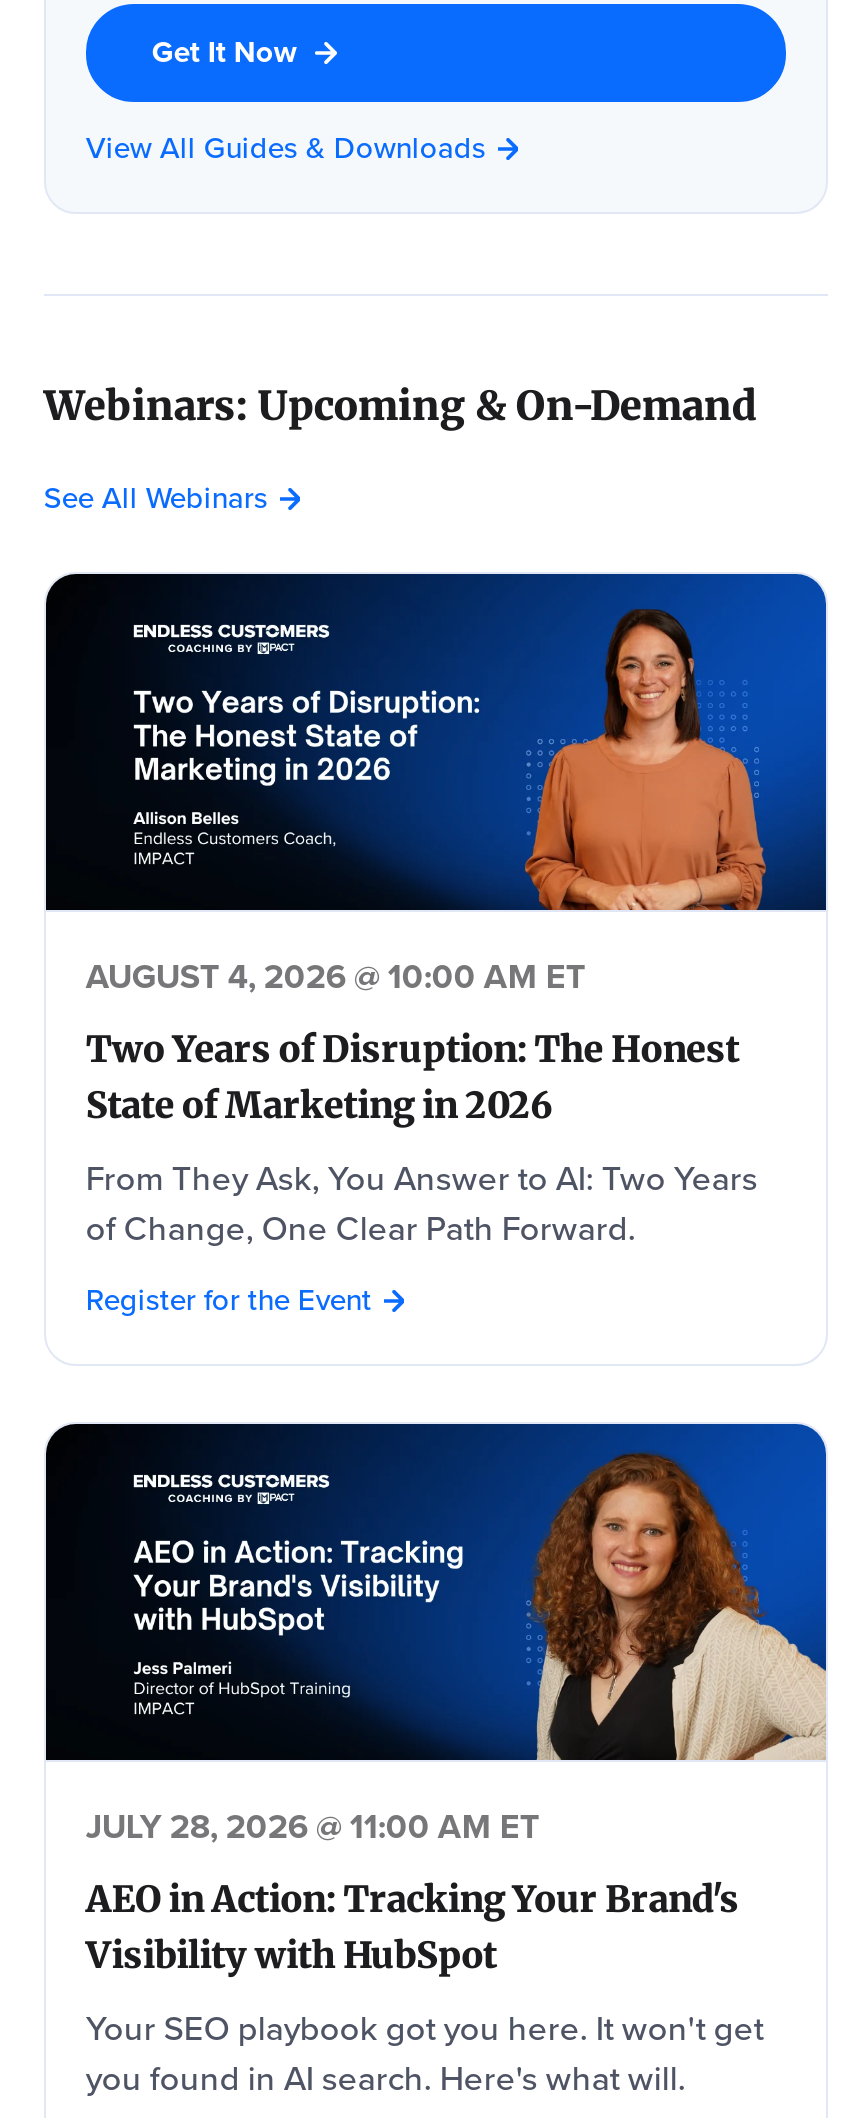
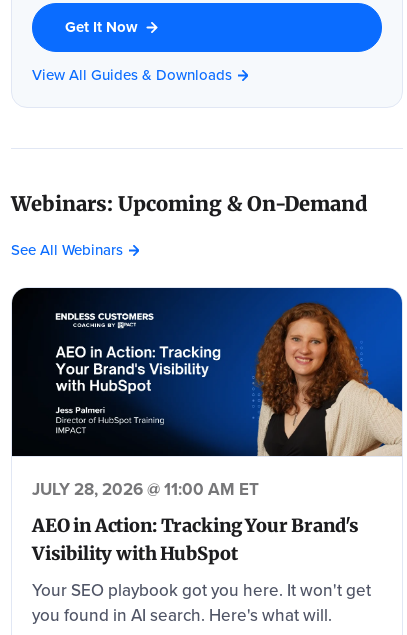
- [image]
- AUGUST 4, 2026 @ 10:00 AM ET
- Two Years of Disruption: The Honest
- State of Marketing in 2026
- From They Ask, You Answer to AI: Two Years
- of Change, One Clear Path Forward.
- Register for the Event

- [image]
